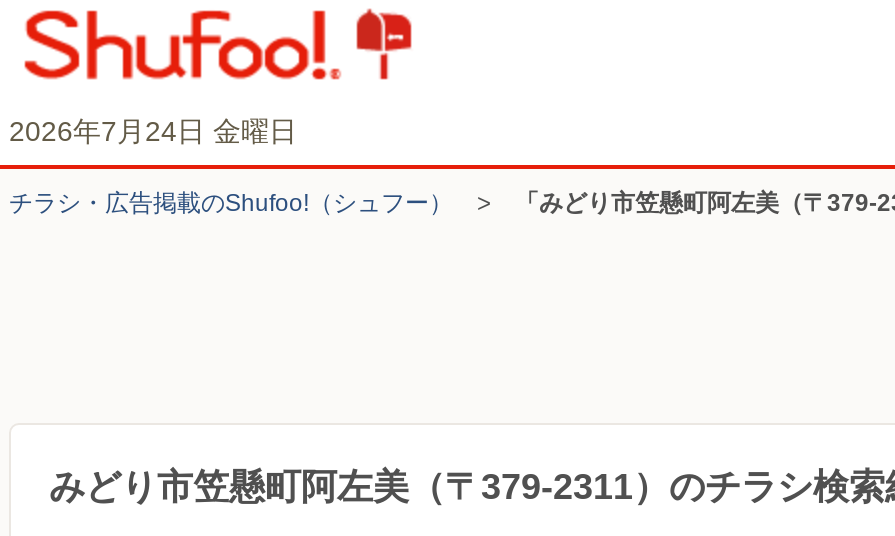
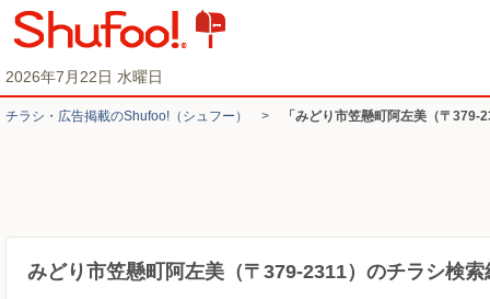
- 2026年7月24日 金曜日
+ 2026年7月22日 水曜日
